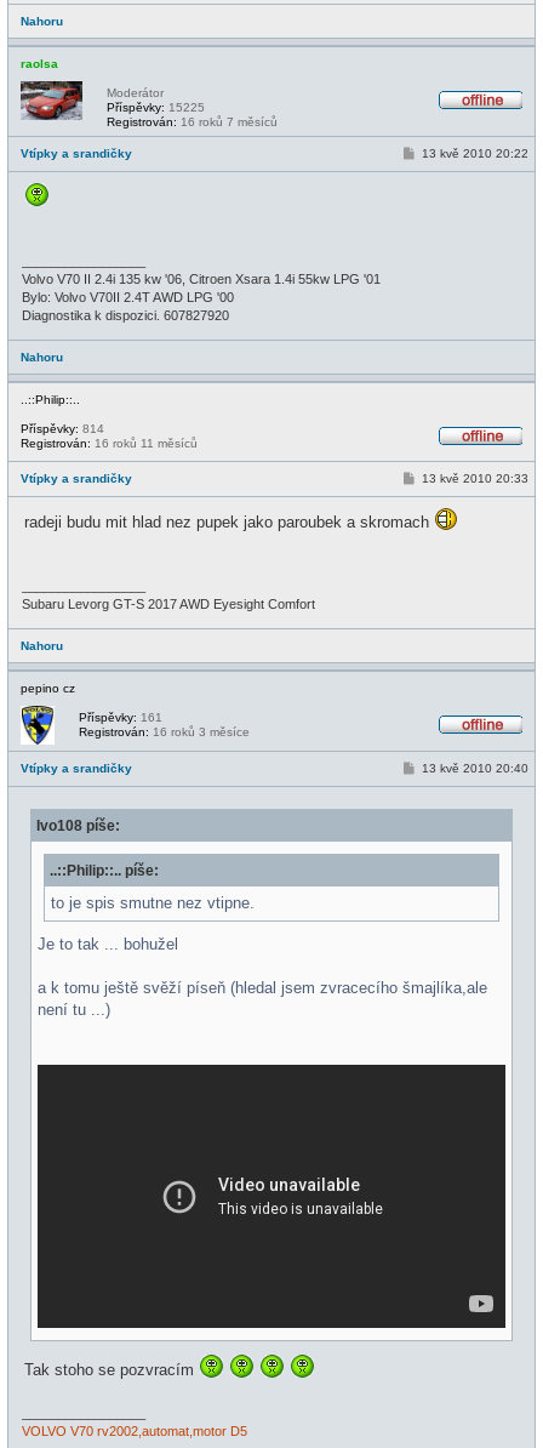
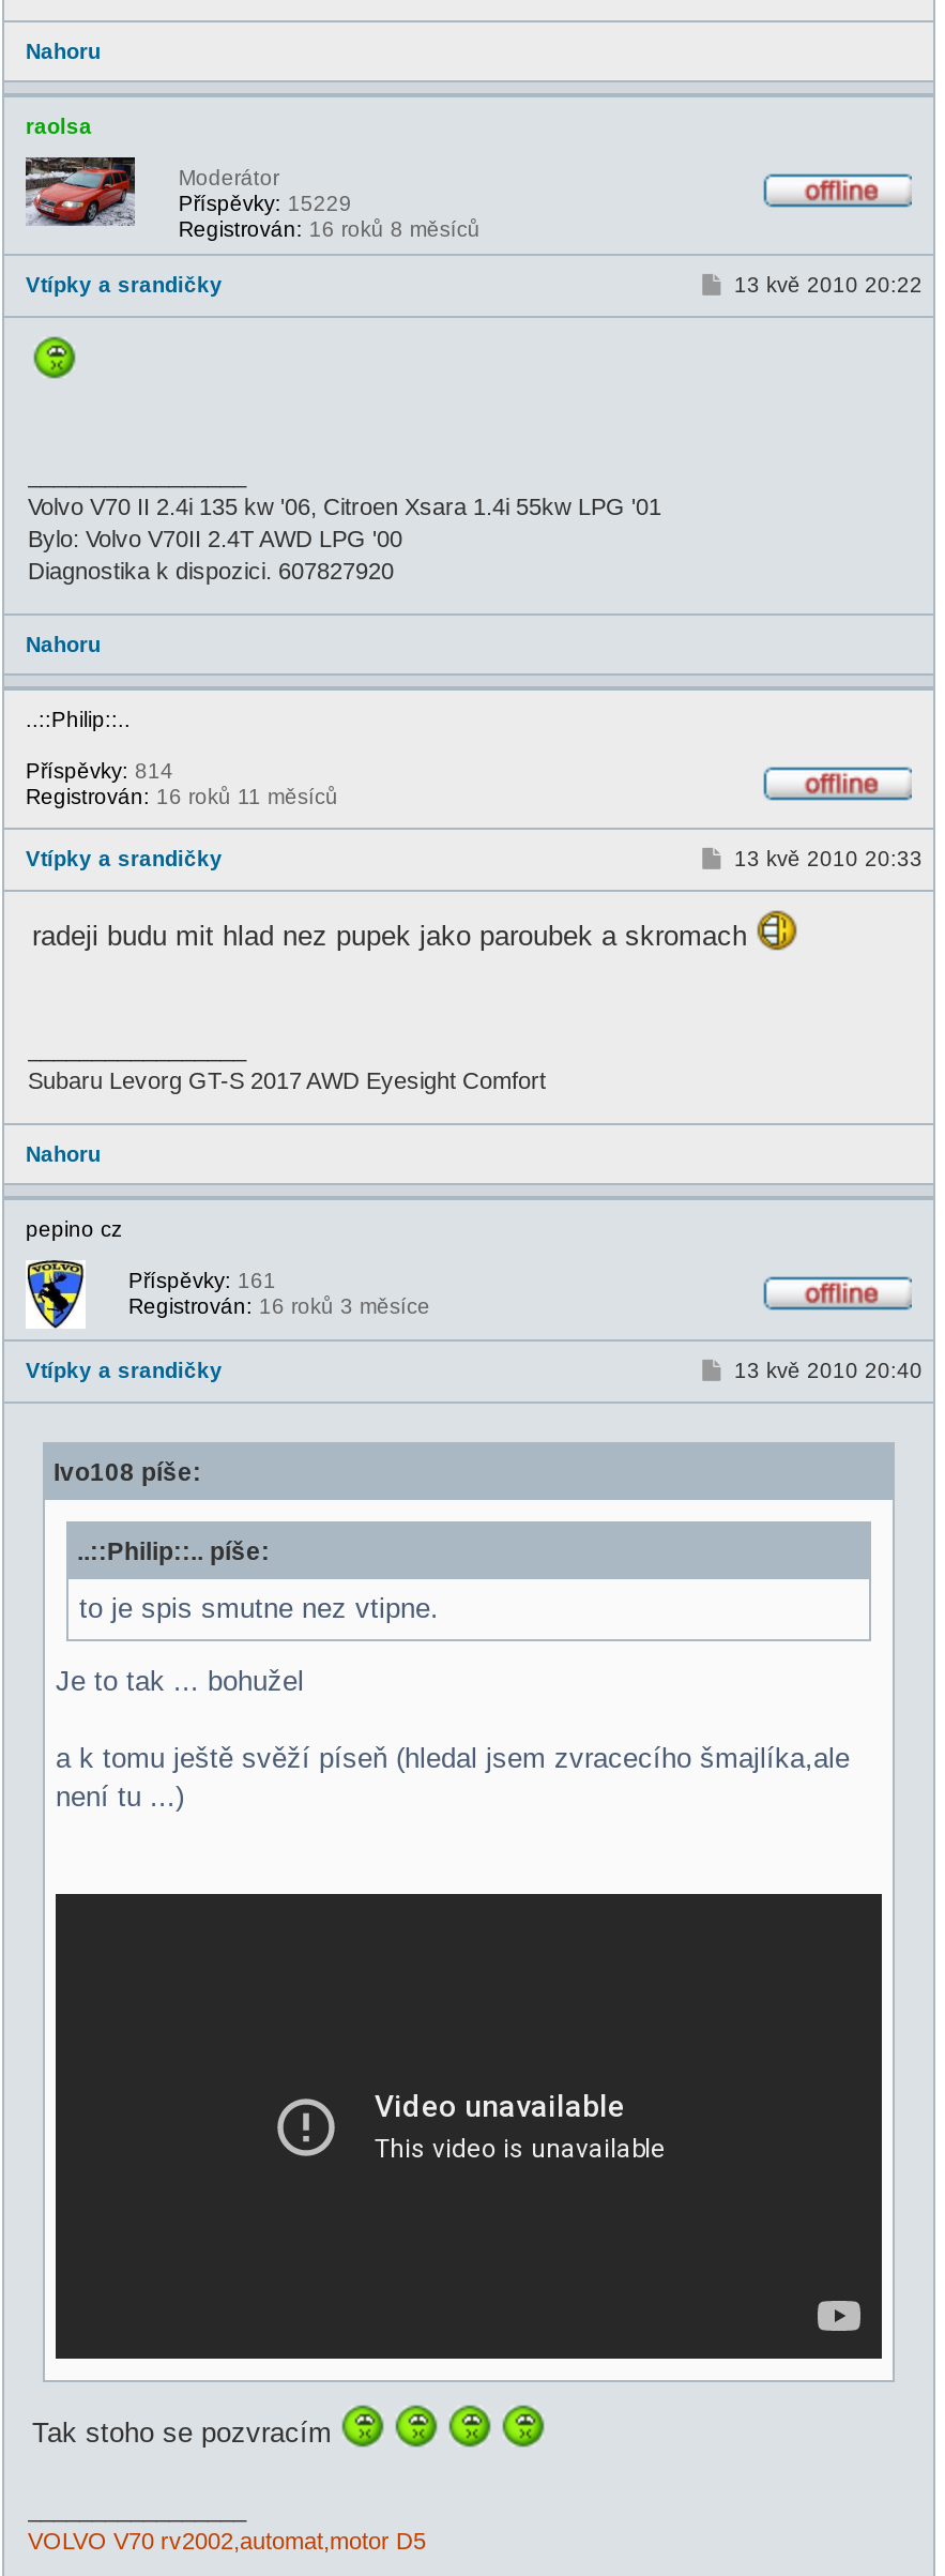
- Příspěvky: 15225
+ Příspěvky: 15229

- Registrován: 16 roků 7 měsíců
+ Registrován: 16 roků 8 měsíců
